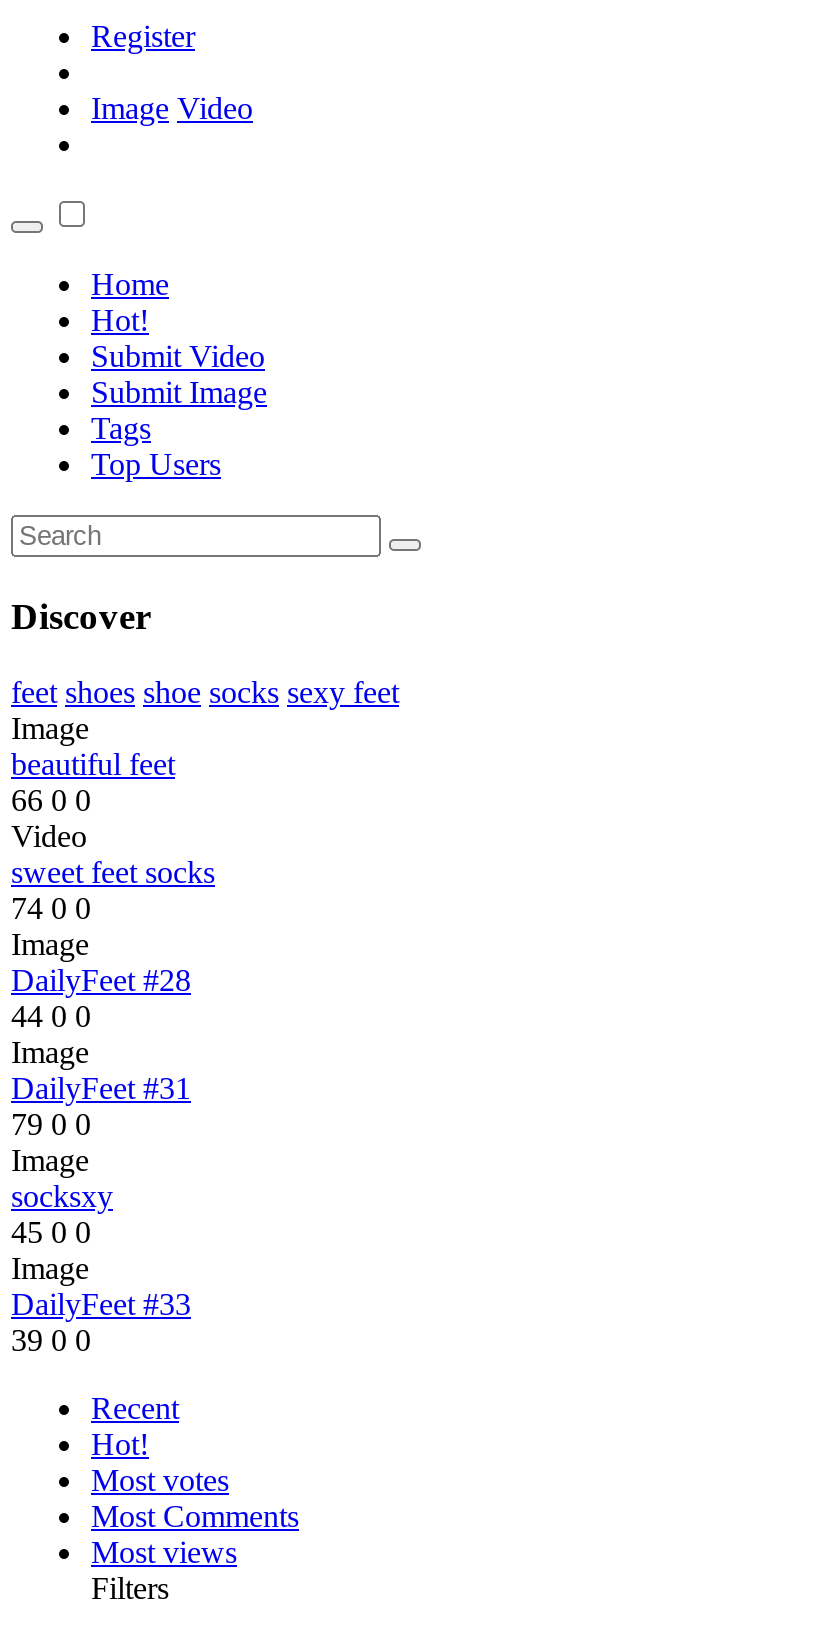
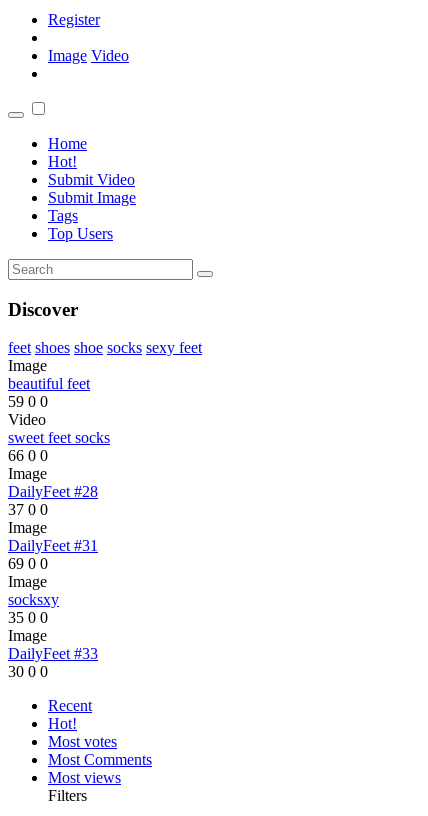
- 66 0 0
+ 59 0 0

- 74 0 0
+ 66 0 0

- 44 0 0
+ 37 0 0

- 79 0 0
+ 69 0 0

- 45 0 0
+ 35 0 0

- 39 0 0
+ 30 0 0
